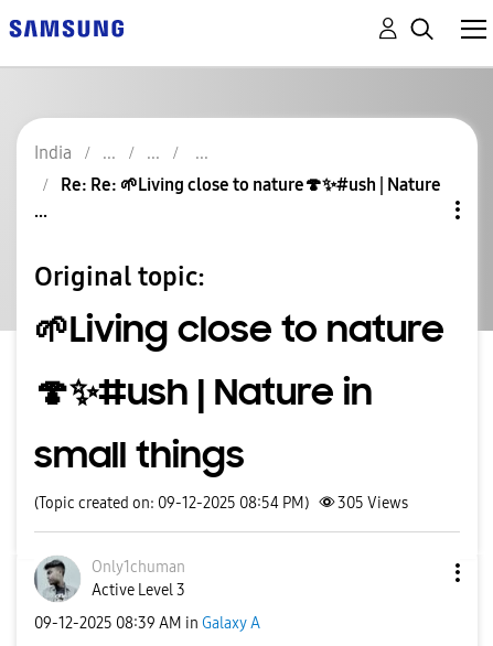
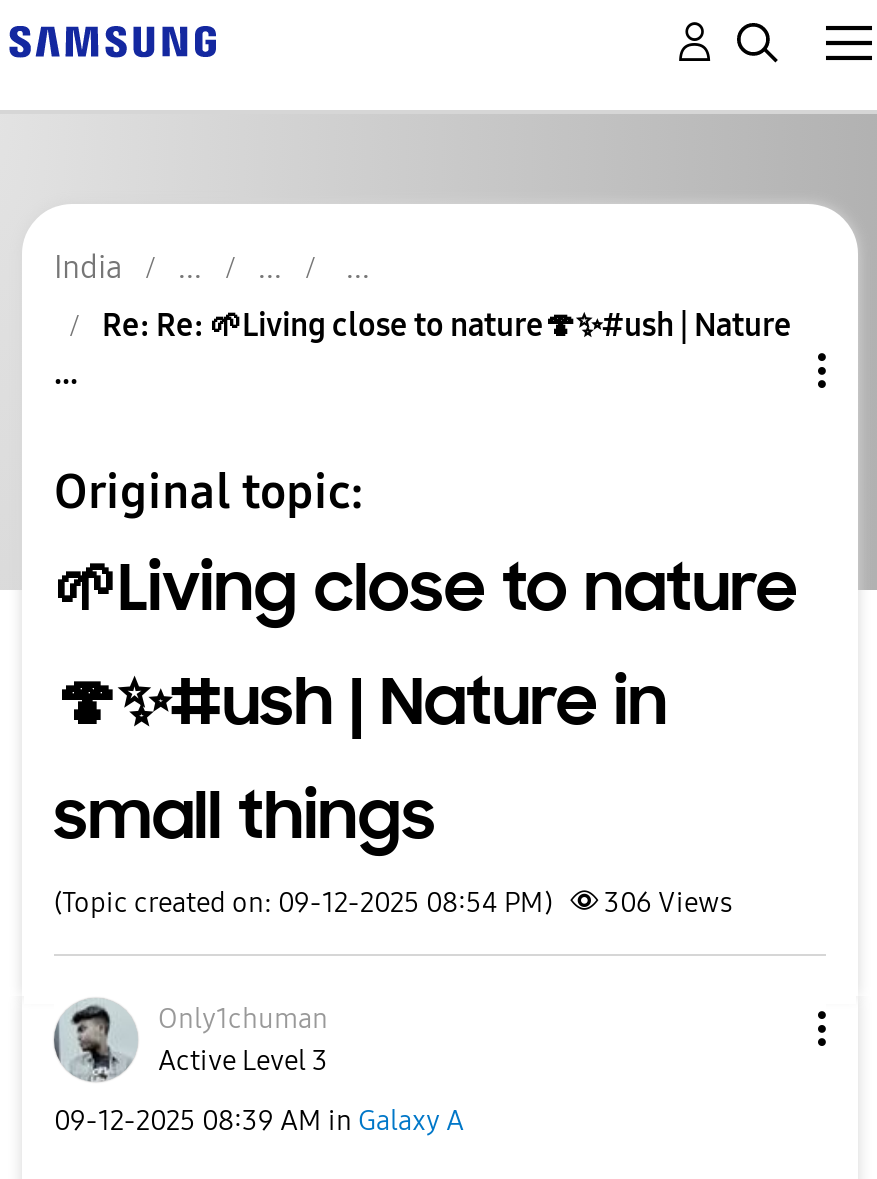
- (Topic created on: 09-12-2025 08:54 PM) 305 Views
+ (Topic created on: 09-12-2025 08:54 PM) 306 Views
